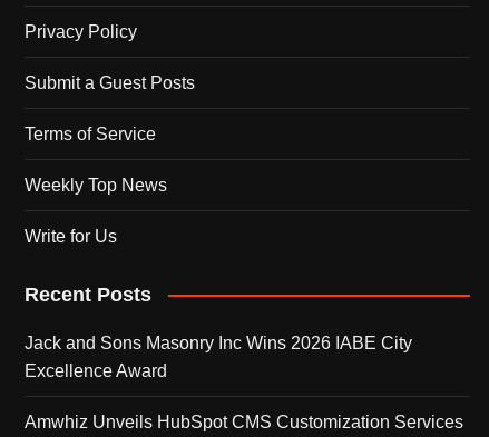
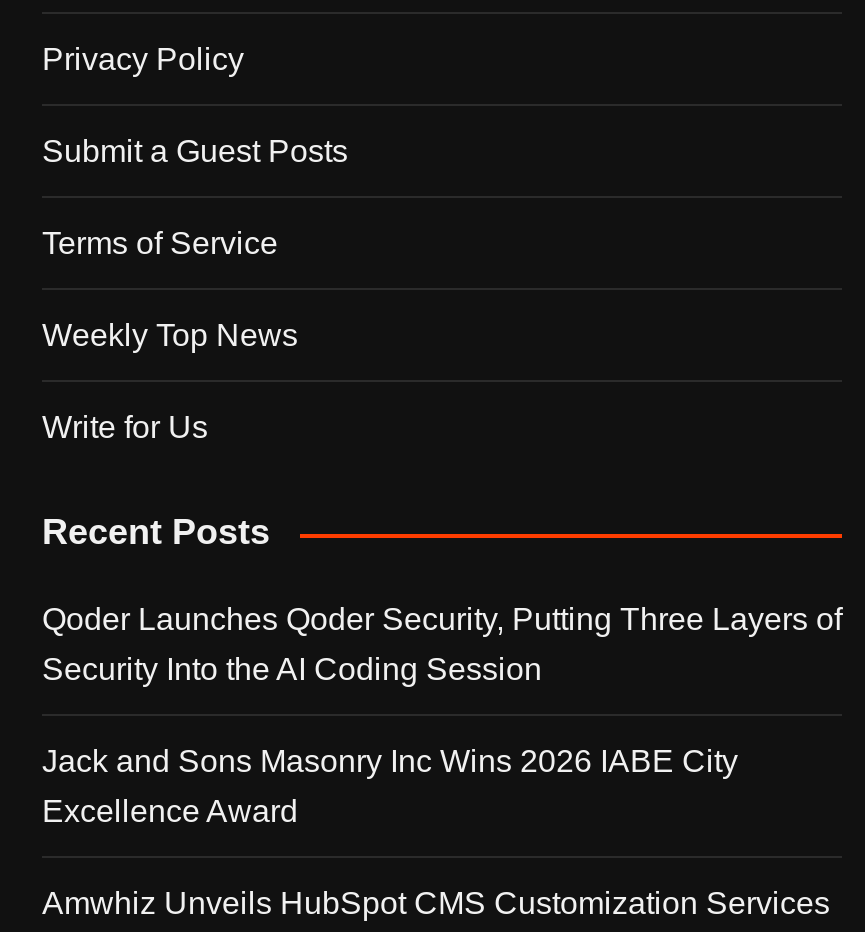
+ Qoder Launches Qoder Security, Putting Three Layers of
+ Security Into the AI Coding Session
